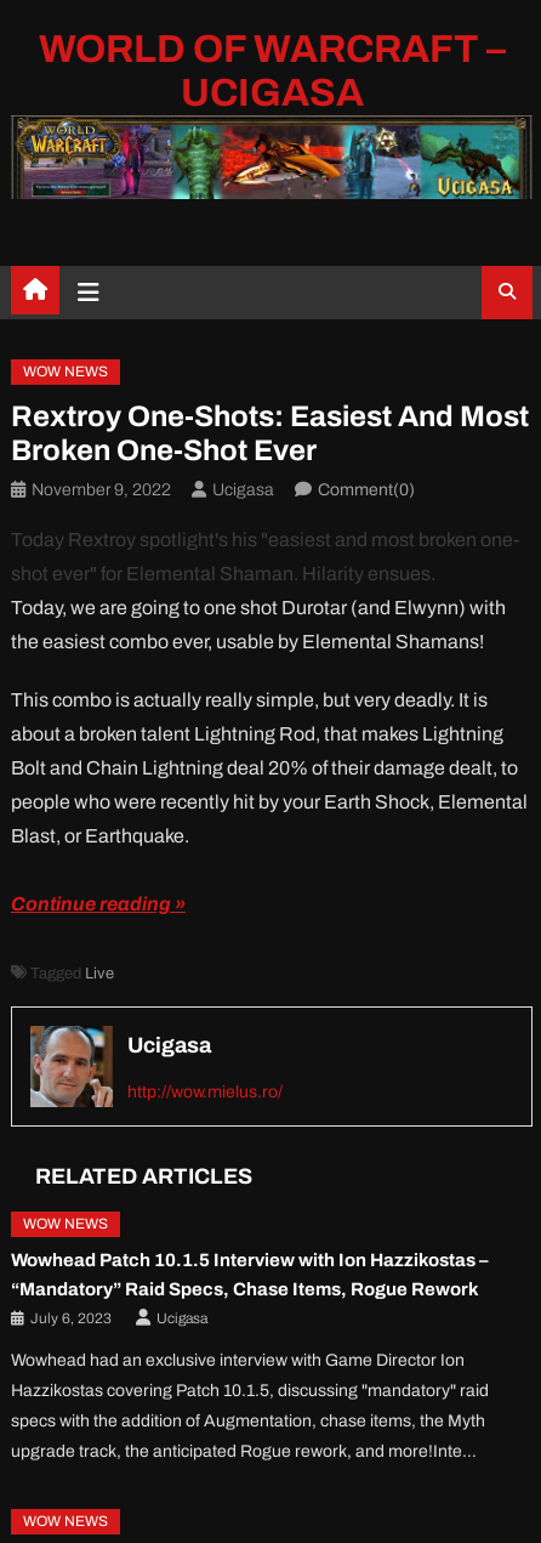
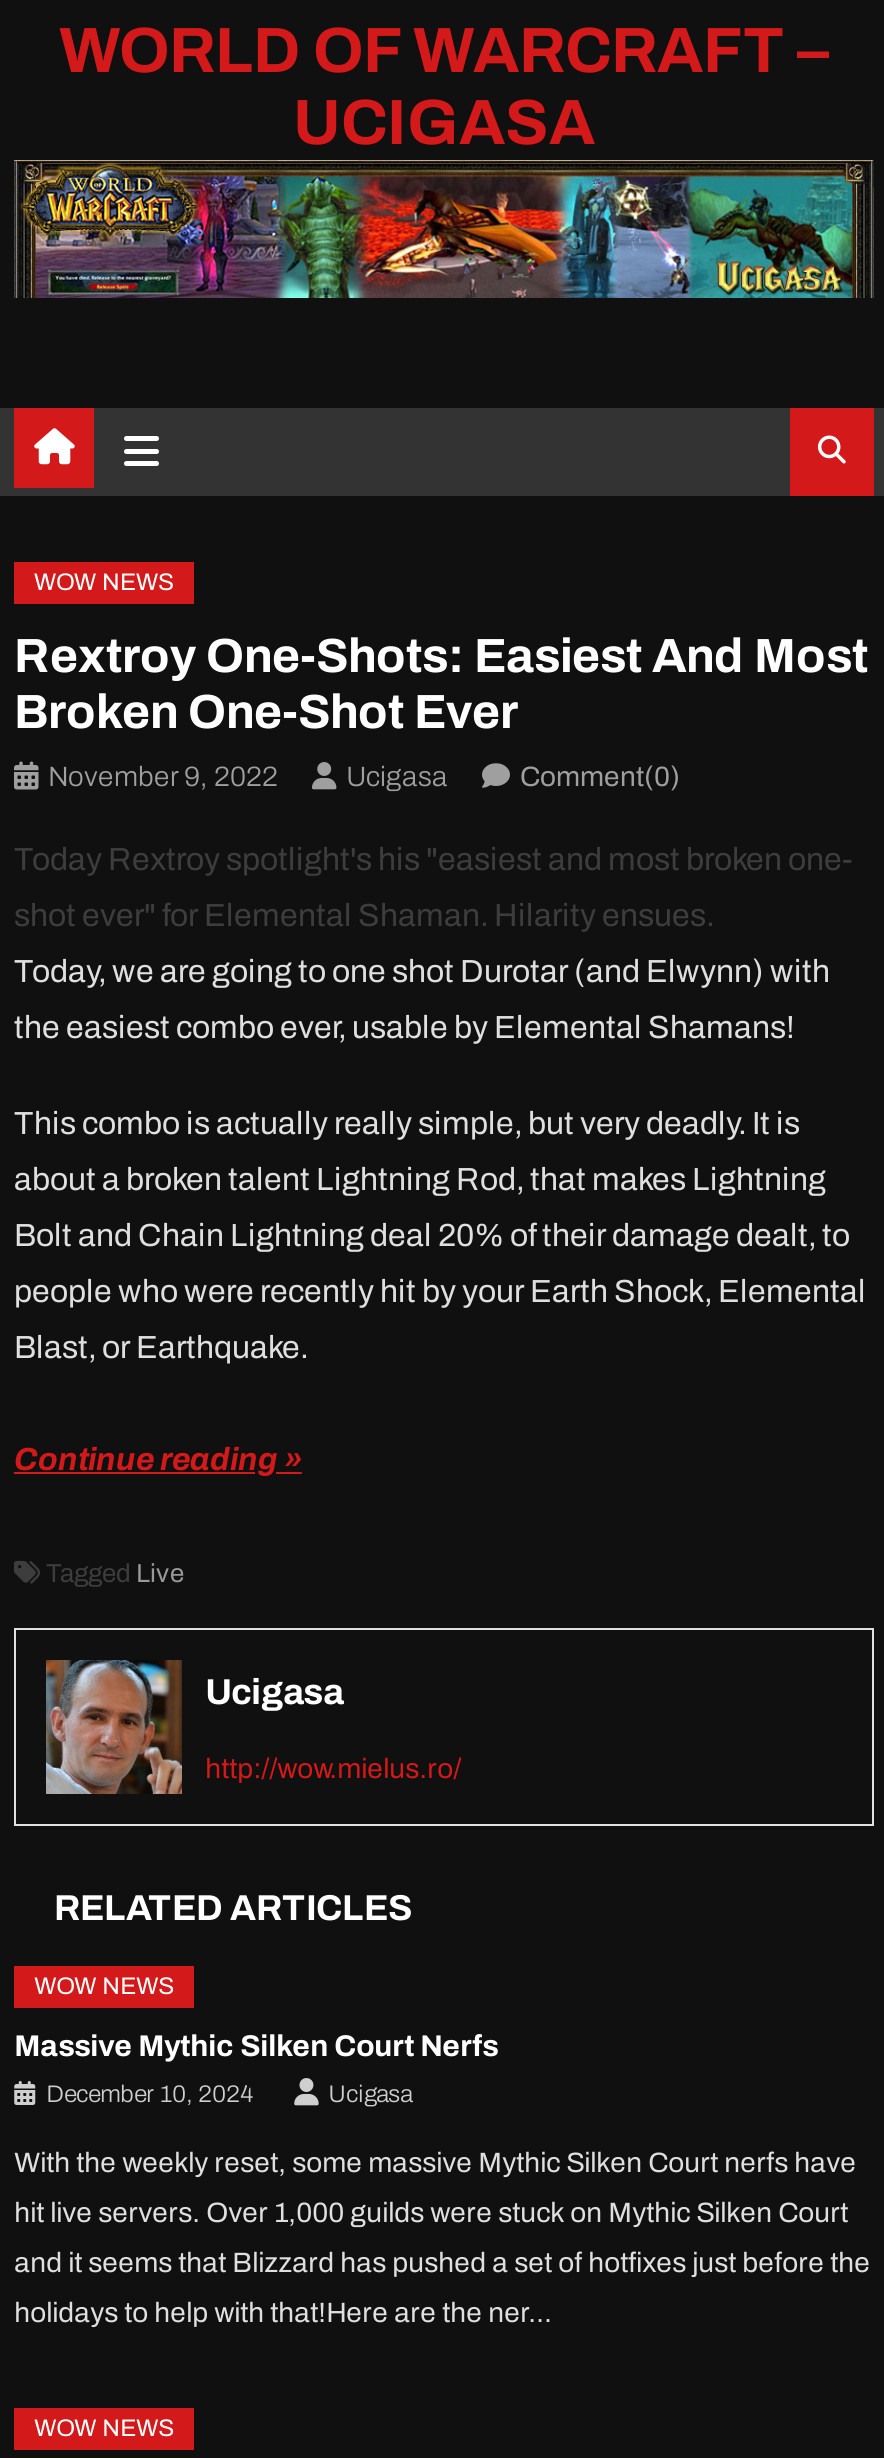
- Wowhead Patch 10.1.5 Interview with Ion Hazzikostas –
- “Mandatory” Raid Specs, Chase Items, Rogue Rework
- July 6, 2023
+ Massive Mythic Silken Court Nerfs
+ December 10, 2024

- Wowhead had an exclusive interview with Game Director Ion
+ With the weekly reset, some massive Mythic Silken Court nerfs have

- Hazzikostas covering Patch 10.1.5, discussing "mandatory" raid
+ hit live servers. Over 1,000 guilds were stuck on Mythic Silken Court

- specs with the addition of Augmentation, chase items, the Myth
+ and it seems that Blizzard has pushed a set of hotfixes just before the

- upgrade track, the anticipated Rogue rework, and more!Inte…
+ holidays to help with that!Here are the ner…
